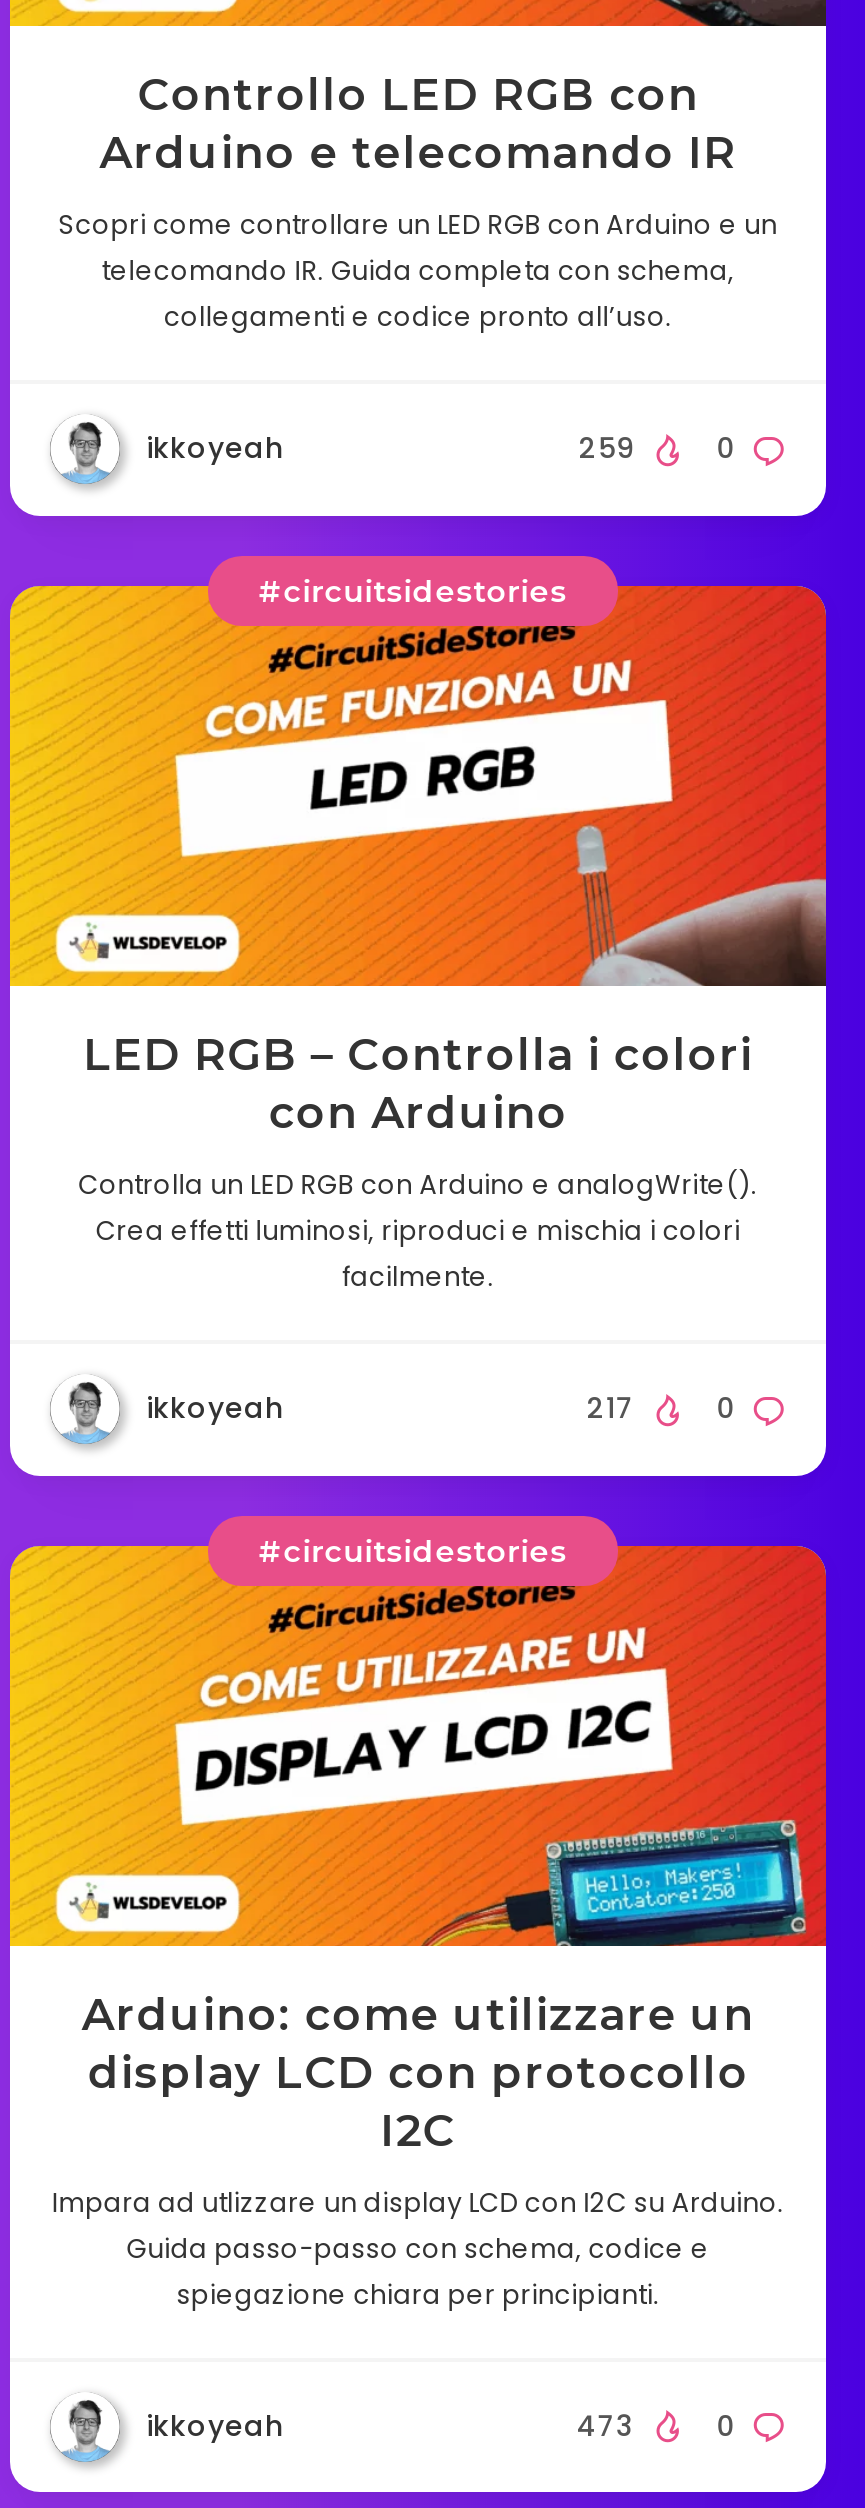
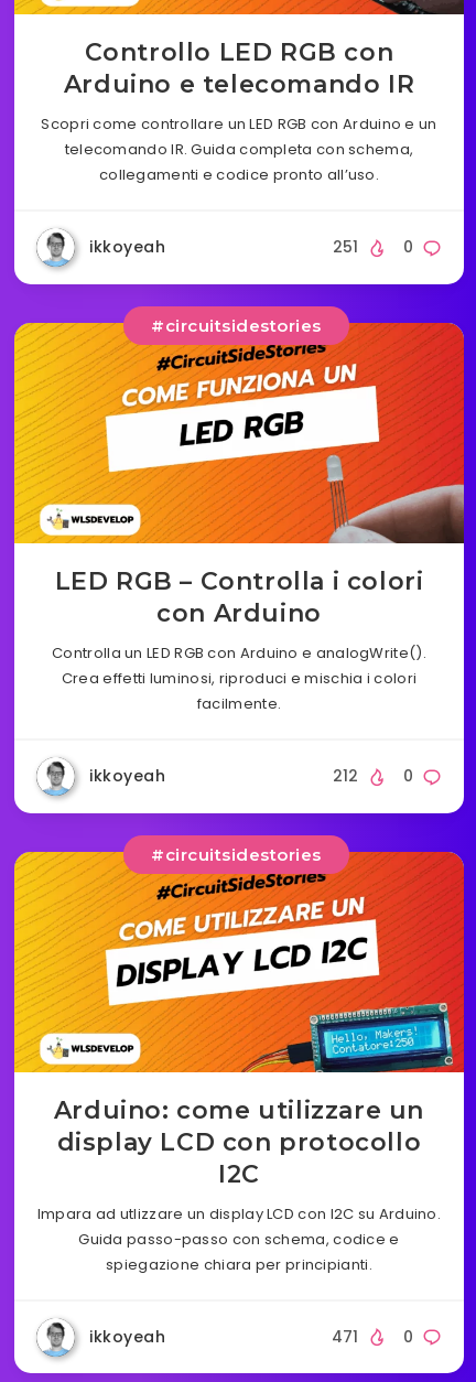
- 259 0
+ 251 0

- 217 0
+ 212 0

- 473 0
+ 471 0
